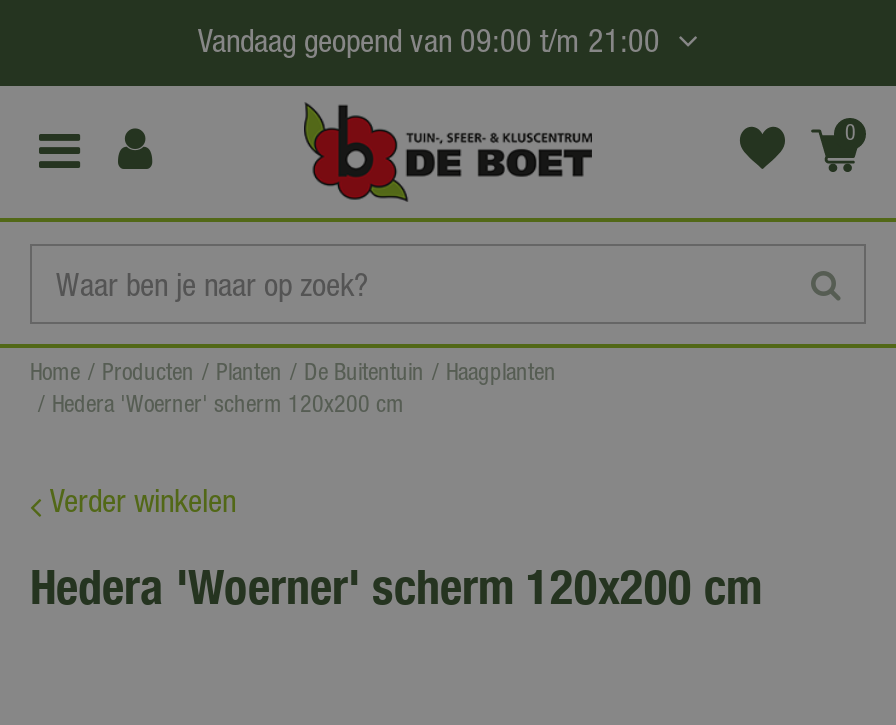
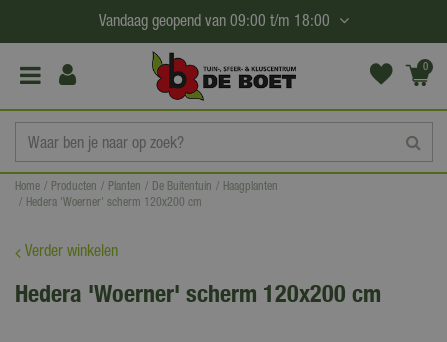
- Vandaag geopend van 09:00 t/m 21:00
+ Vandaag geopend van 09:00 t/m 18:00
